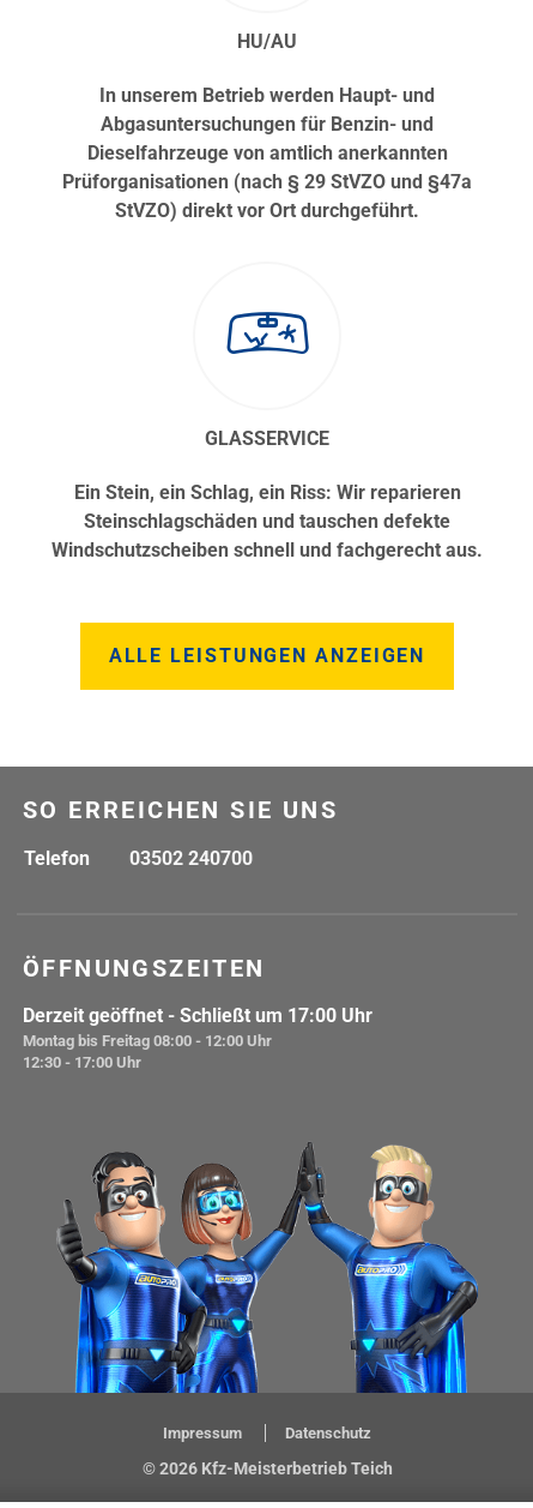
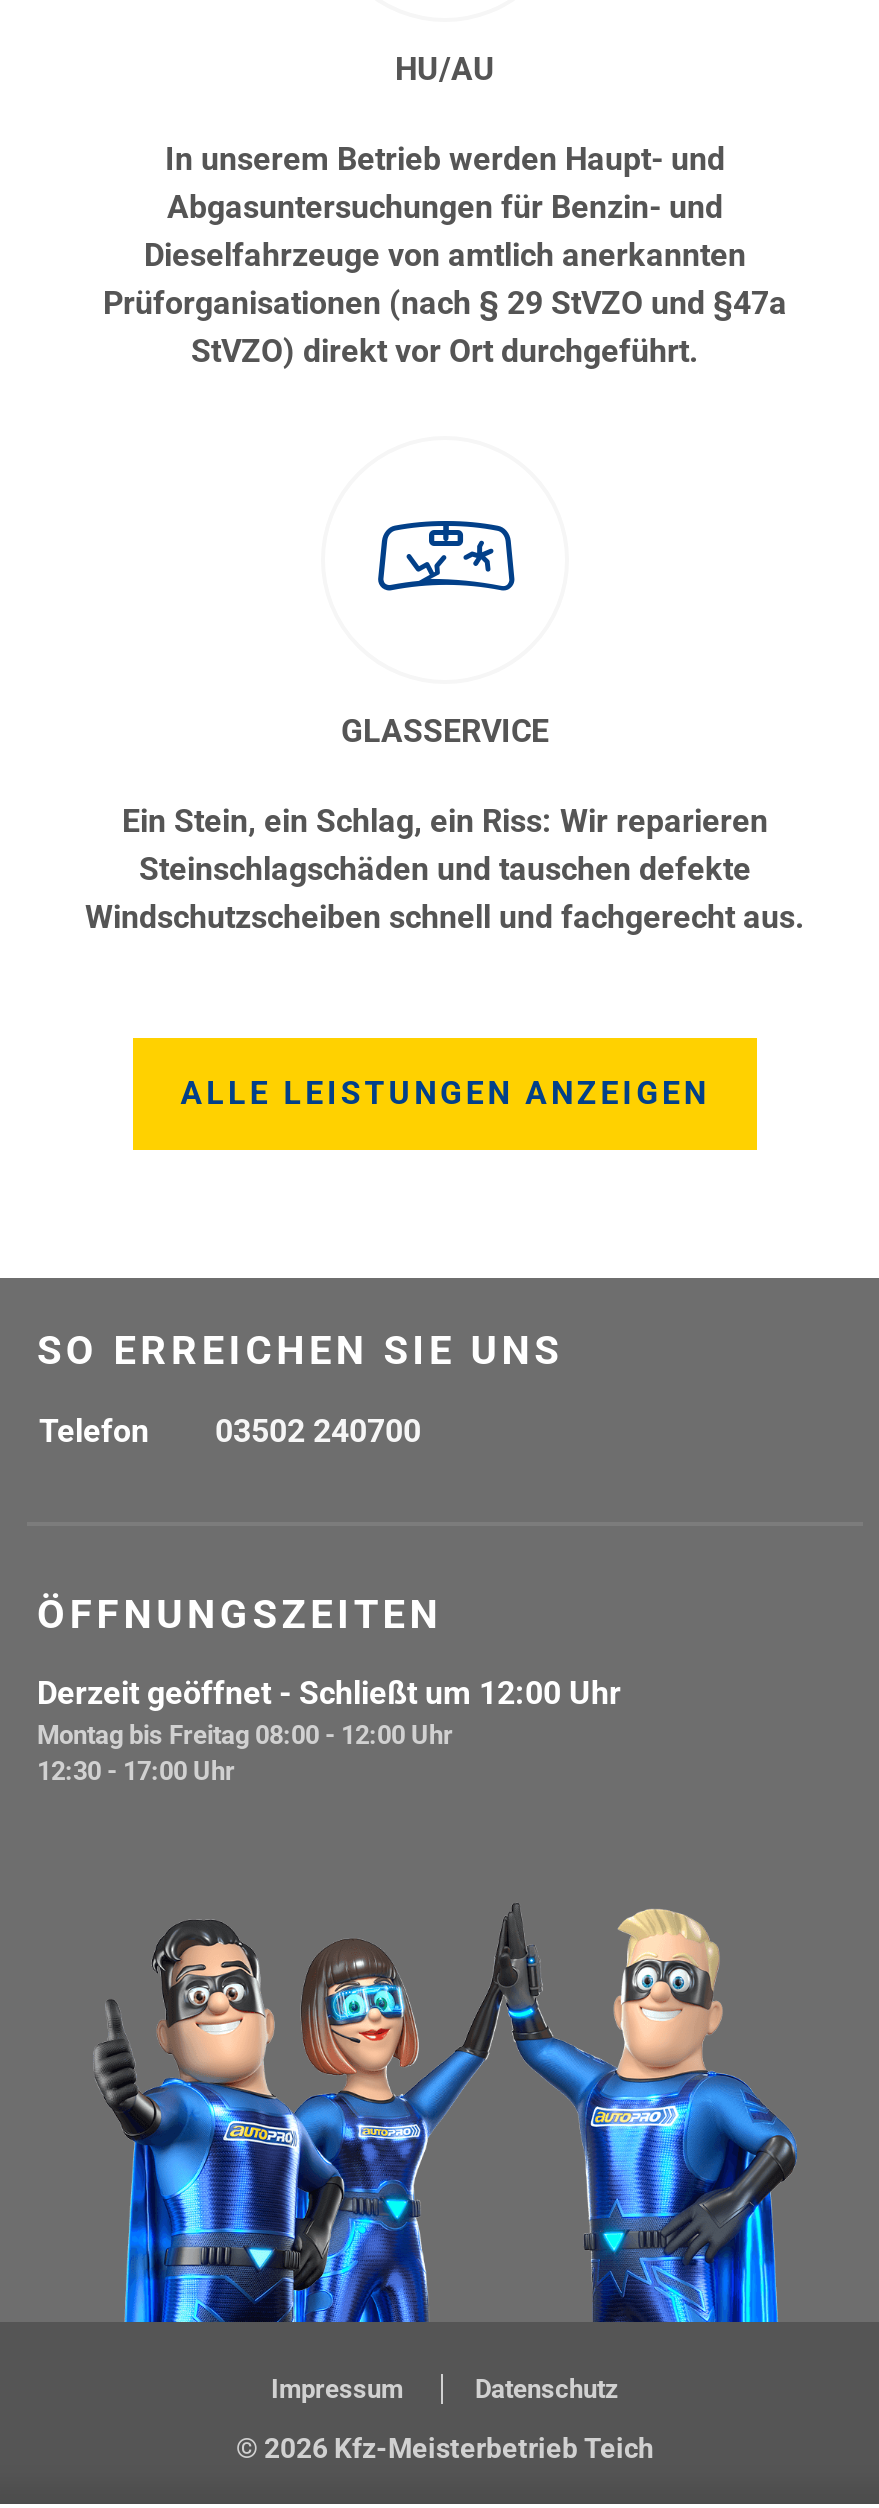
- Derzeit geöffnet - Schließt um 17:00 Uhr
+ Derzeit geöffnet - Schließt um 12:00 Uhr
